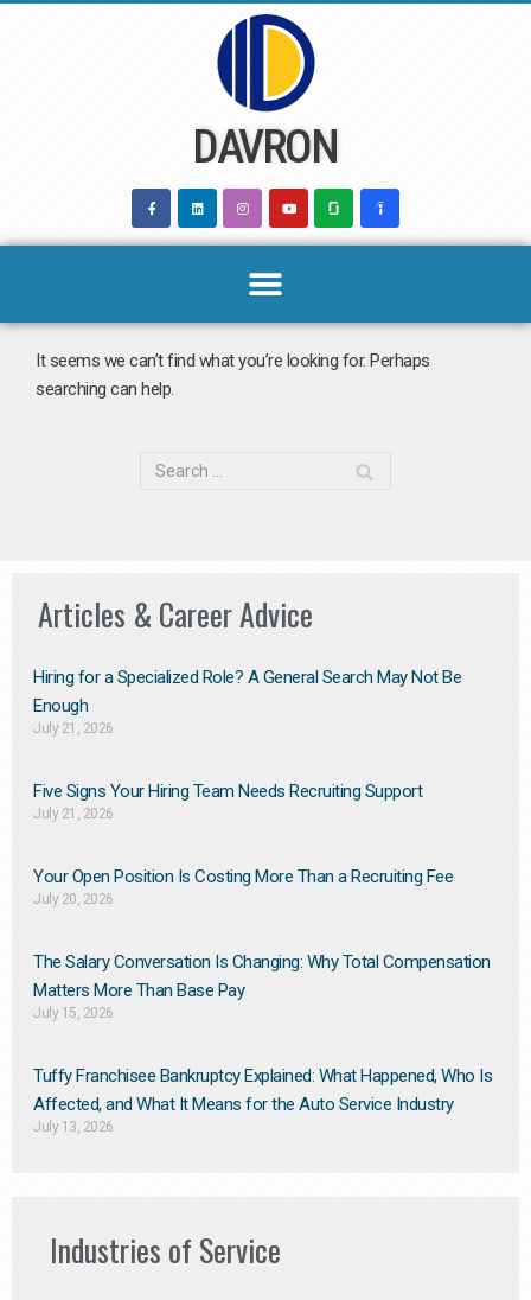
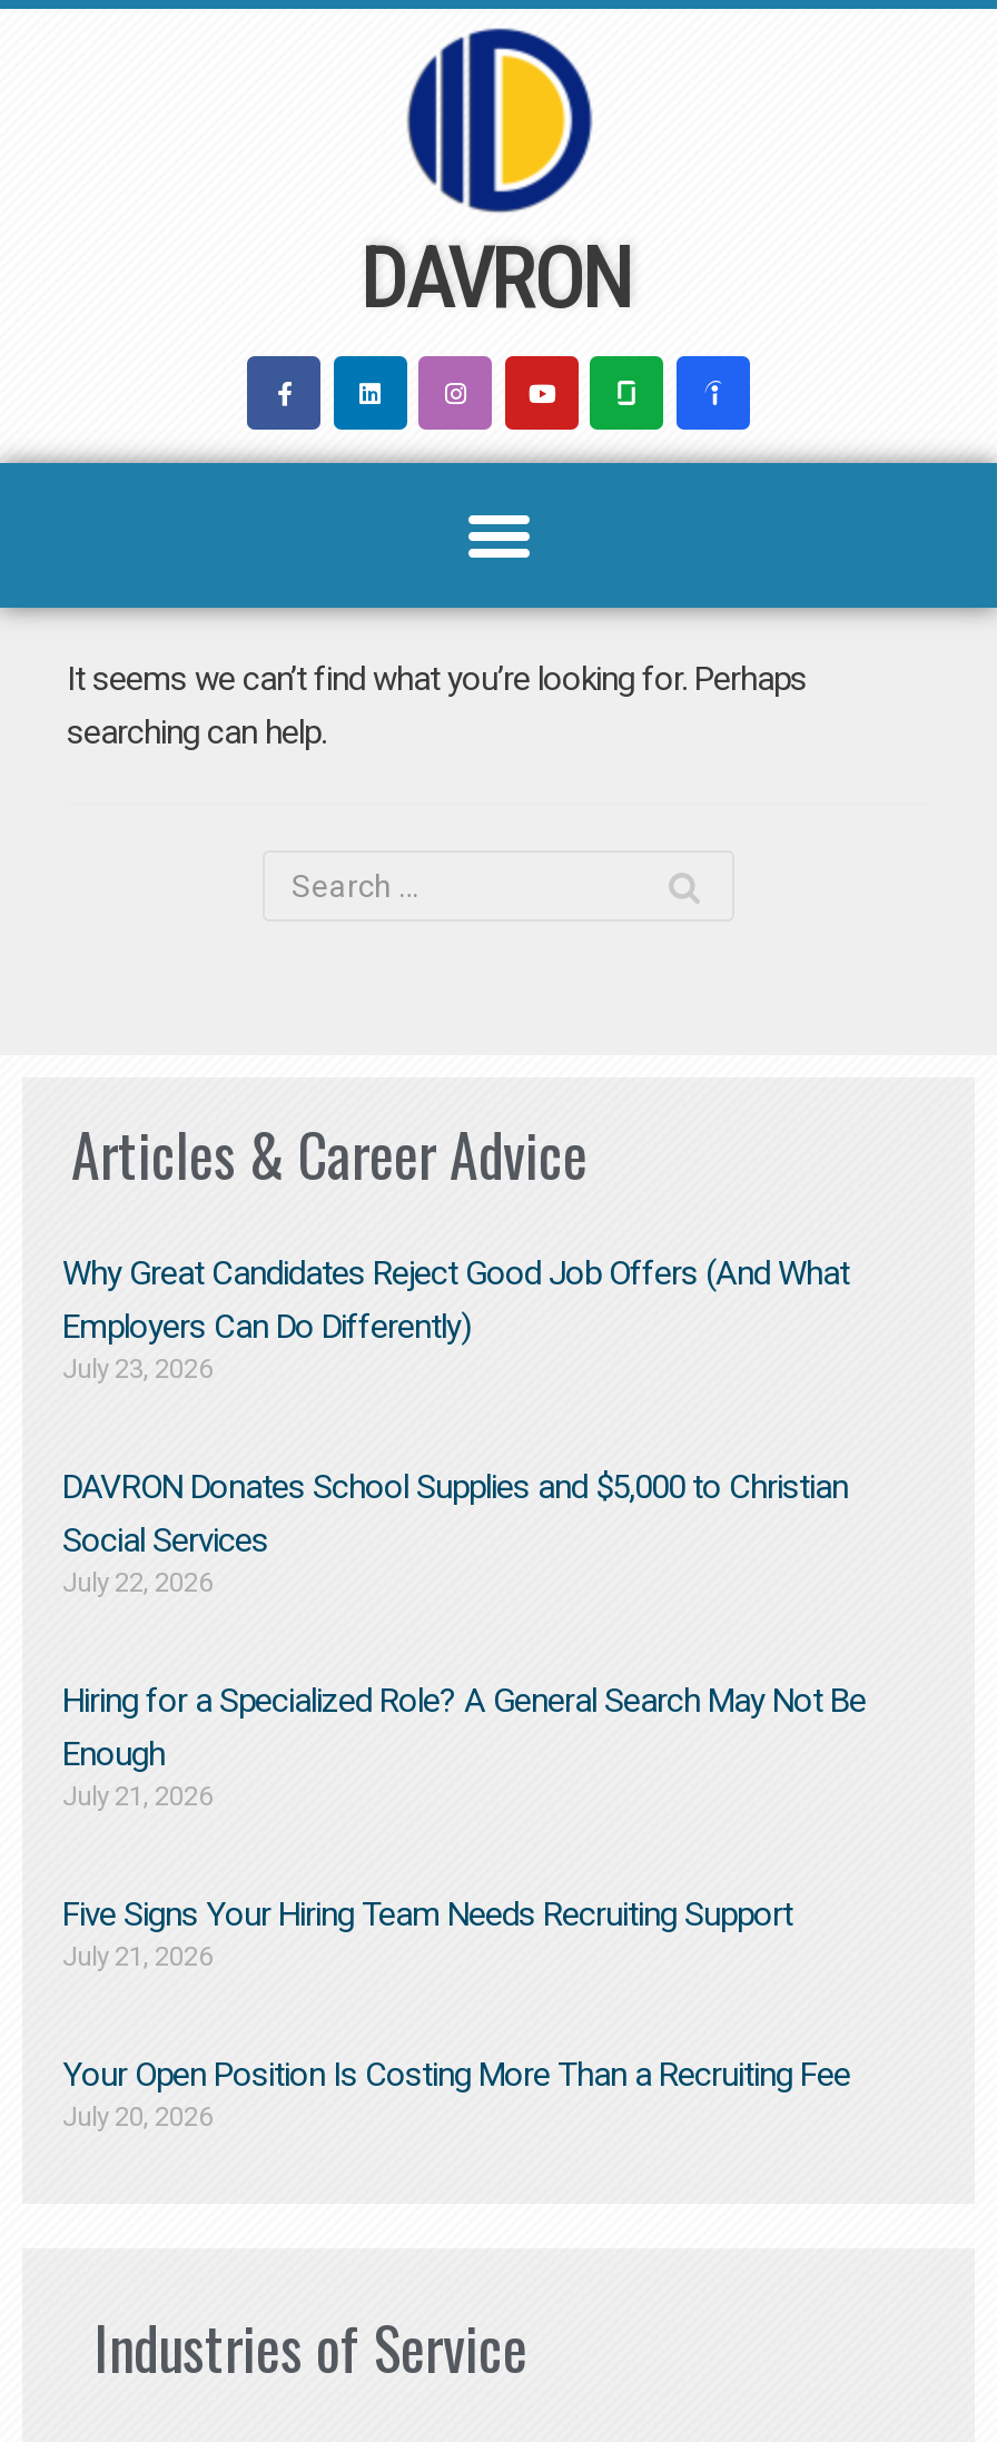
+ Why Great Candidates Reject Good Job Offers (And What
+ Employers Can Do Differently)
+ July 23, 2026
+ DAVRON Donates School Supplies and $5,000 to Christian
+ Social Services
+ July 22, 2026

moved down: Hiring for a Specialized Role? A General Search May Not Be | Enough | July 21, 2026 | Five Signs Your Hiring Team Needs Recruiting Support | July 21, 2026 | Your Open Position Is Costing More Than a Recruiting Fee | July 20, 2026

- The Salary Conversation Is Changing: Why Total Compensation
- Matters More Than Base Pay
- July 15, 2026
- Tuffy Franchisee Bankruptcy Explained: What Happened, Who Is
- Affected, and What It Means for the Auto Service Industry
- July 13, 2026
